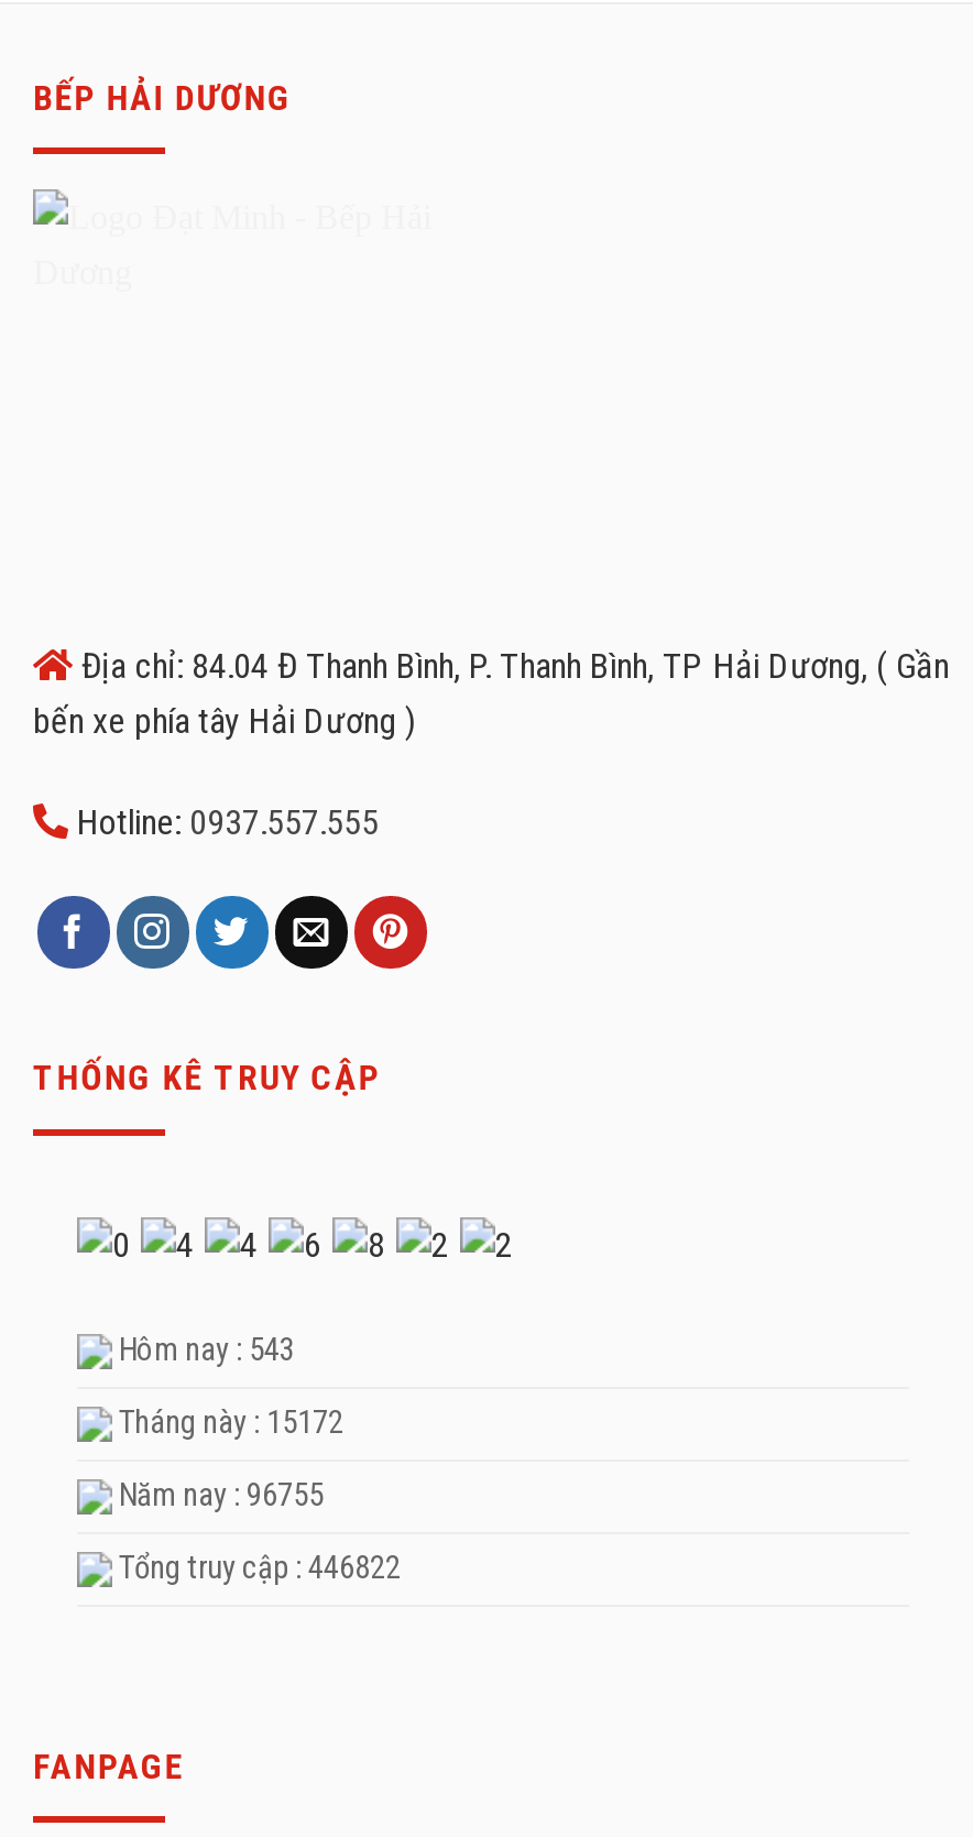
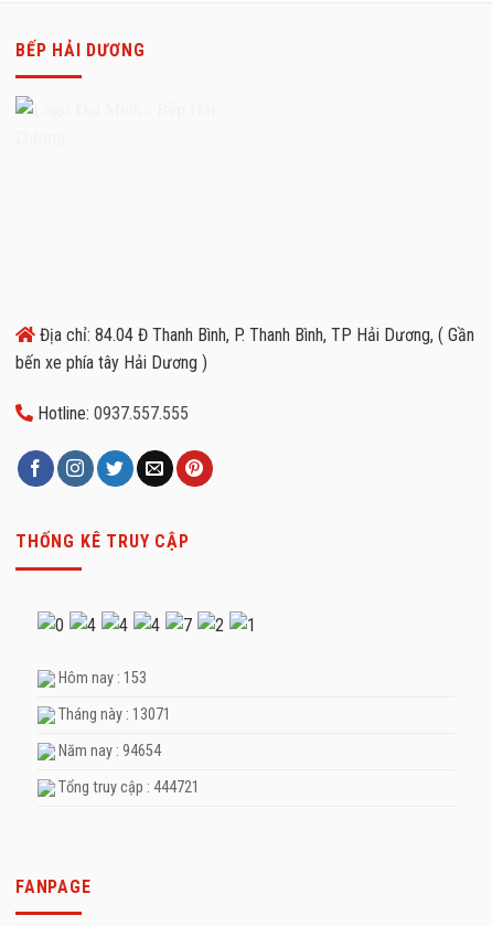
- Hôm nay : 543
+ Hôm nay : 153

- Tháng này : 15172
+ Tháng này : 13071

- Năm nay : 96755
+ Năm nay : 94654

- Tổng truy cập : 446822
+ Tổng truy cập : 444721
